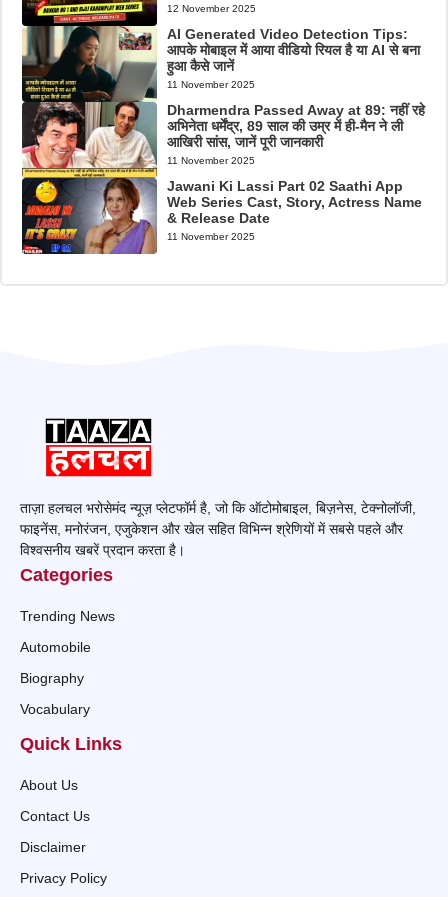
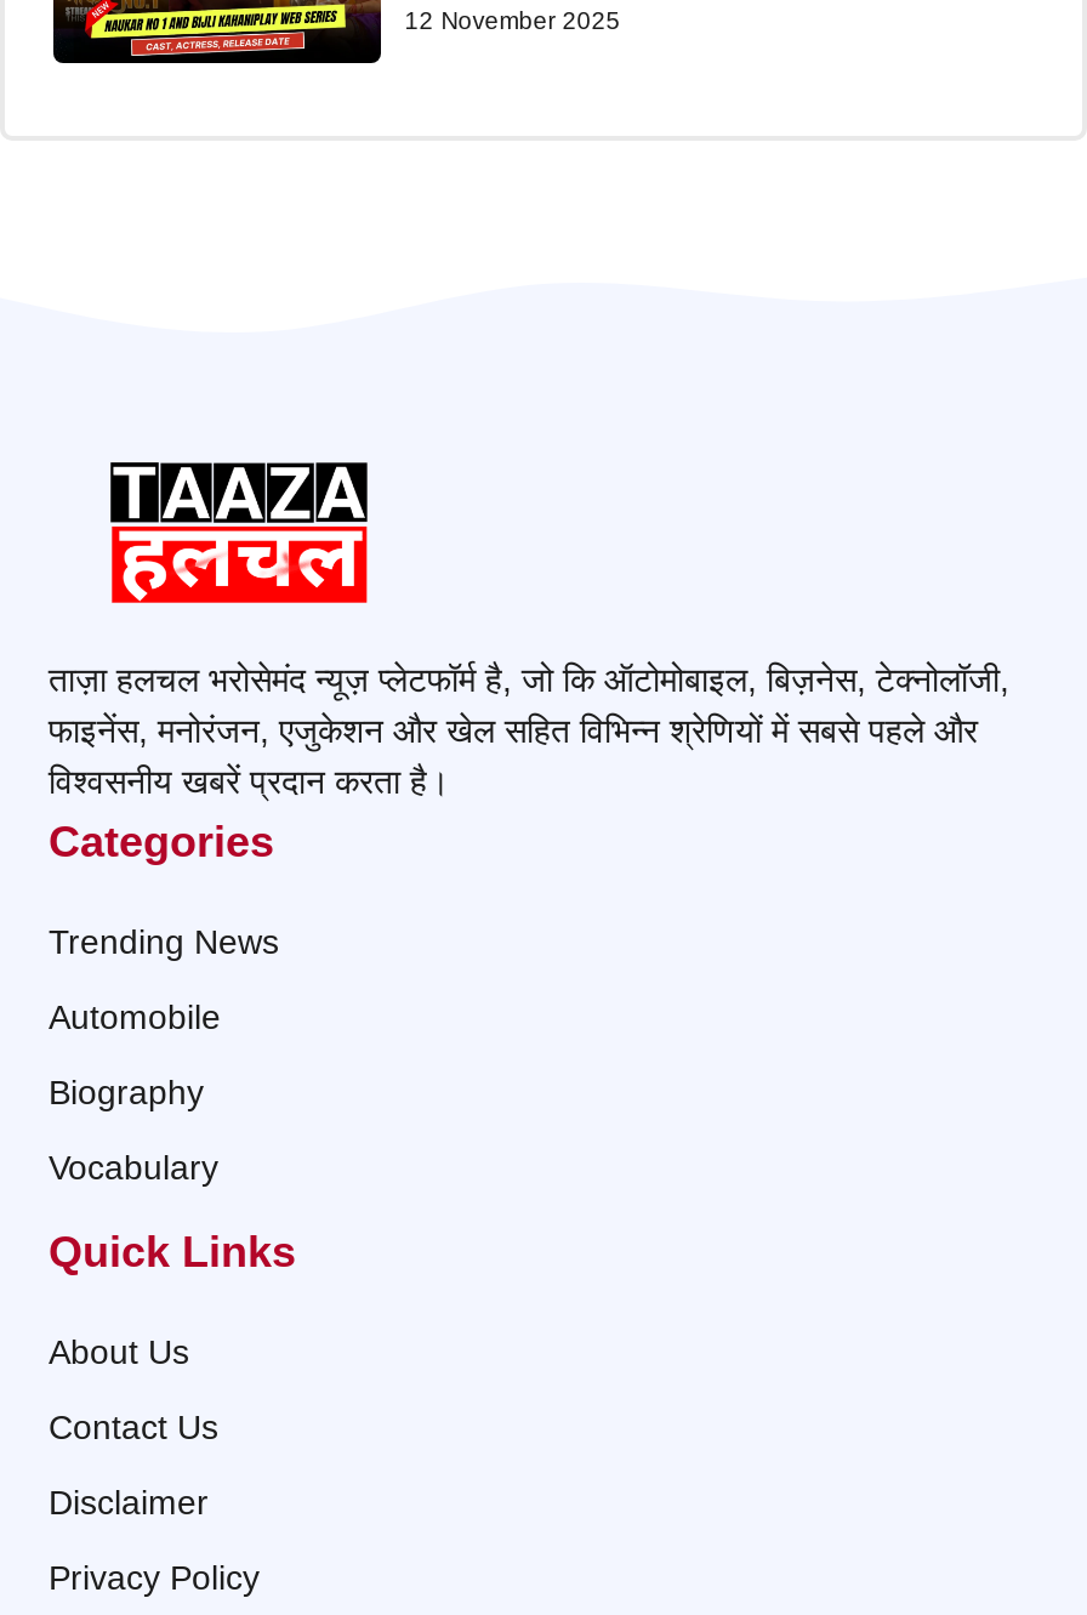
- [image]
- AI Generated Video Detection Tips:
- आपके मोबाइल में आया वीडियो रियल है या AI से बना
- हुआ कैसे जानें
- 11 November 2025
- Dharmendra Passed Away at 89: नहीं रहे
- अभिनेता धर्मेंद्र, 89 साल की उम्र में ही-मैन ने ली
- आखिरी सांस, जानें पूरी जानकारी
- 11 November 2025
- Jawani Ki Lassi Part 02 Saathi App
- Web Series Cast, Story, Actress Name
- & Release Date
- 11 November 2025
